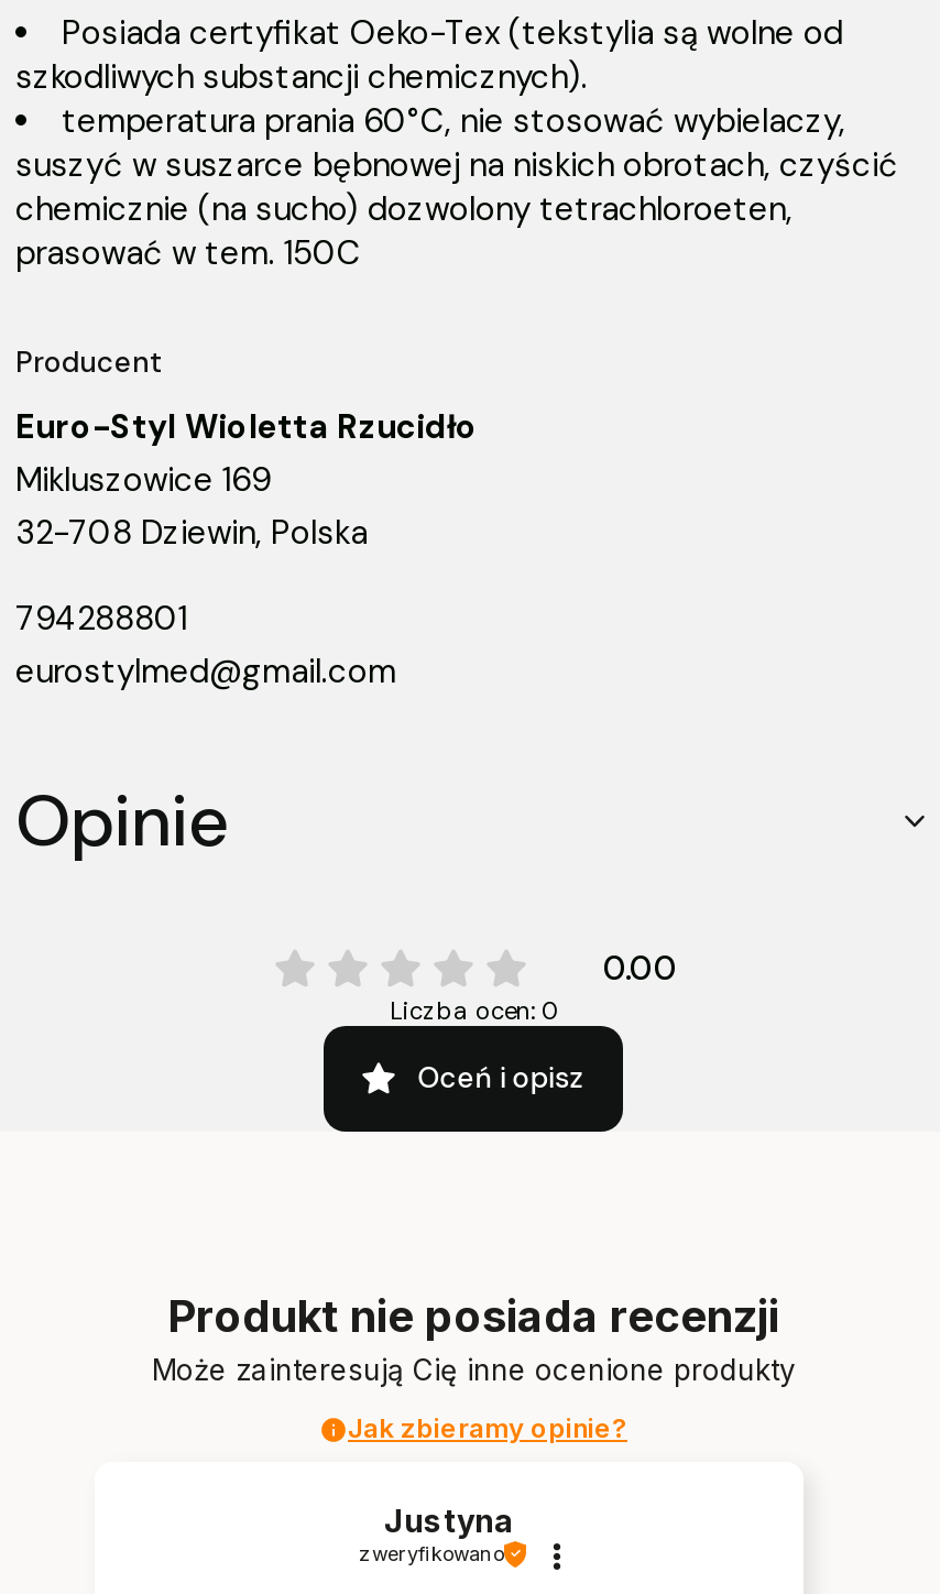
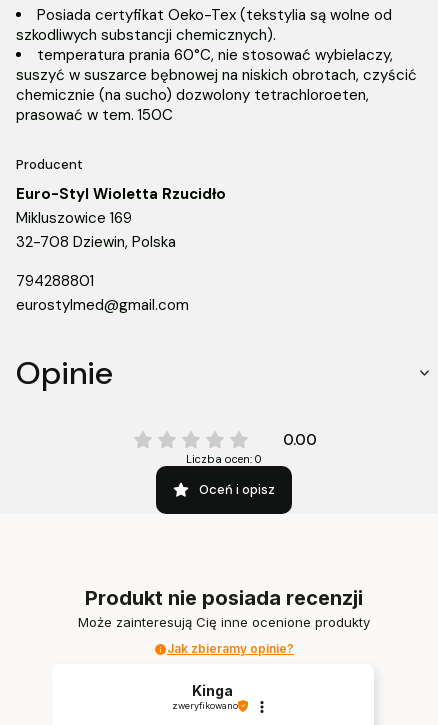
- Justyna
+ Kinga
